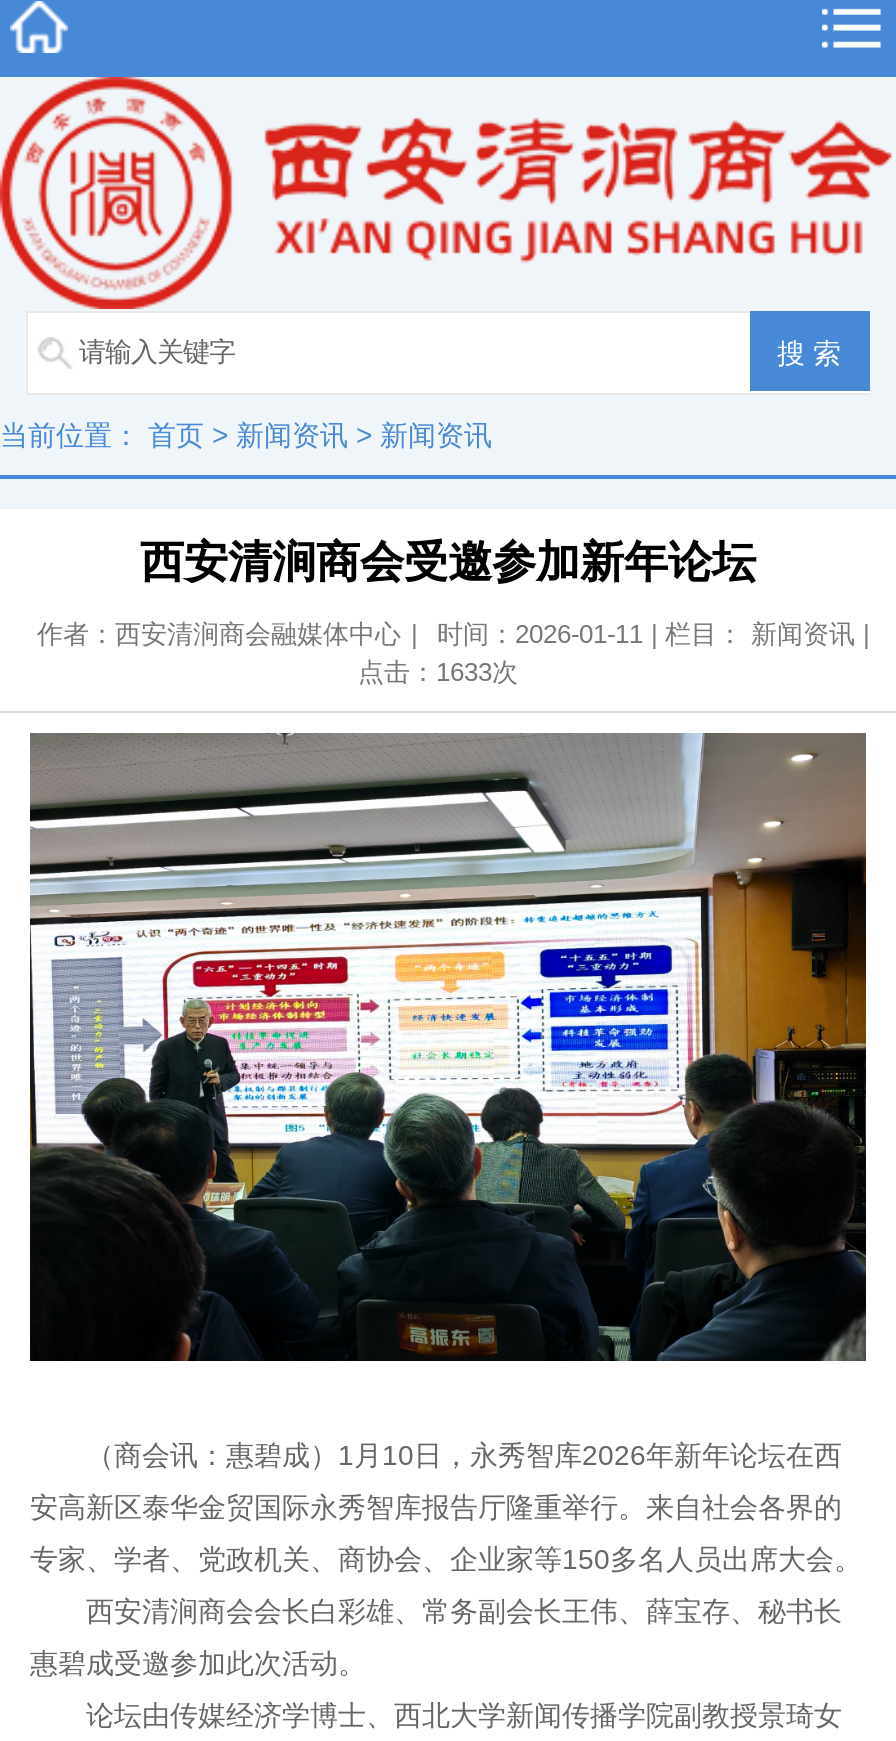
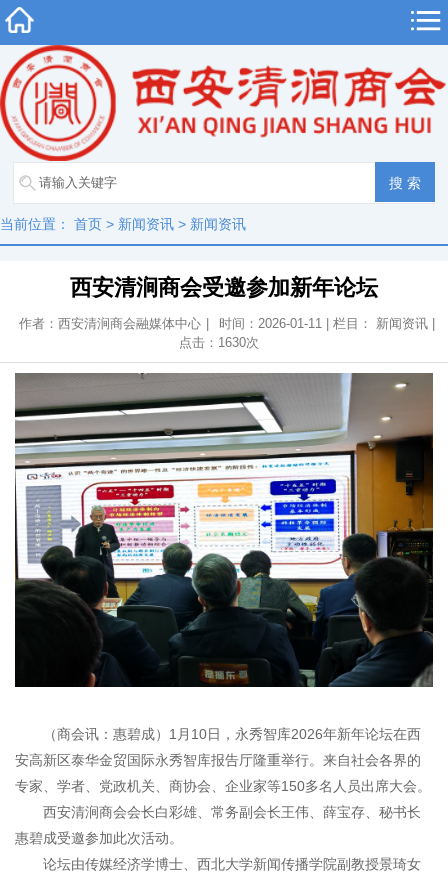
- 点击：1633次
+ 点击：1630次
